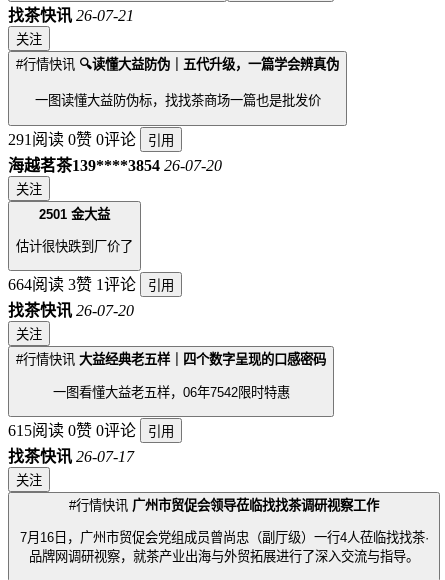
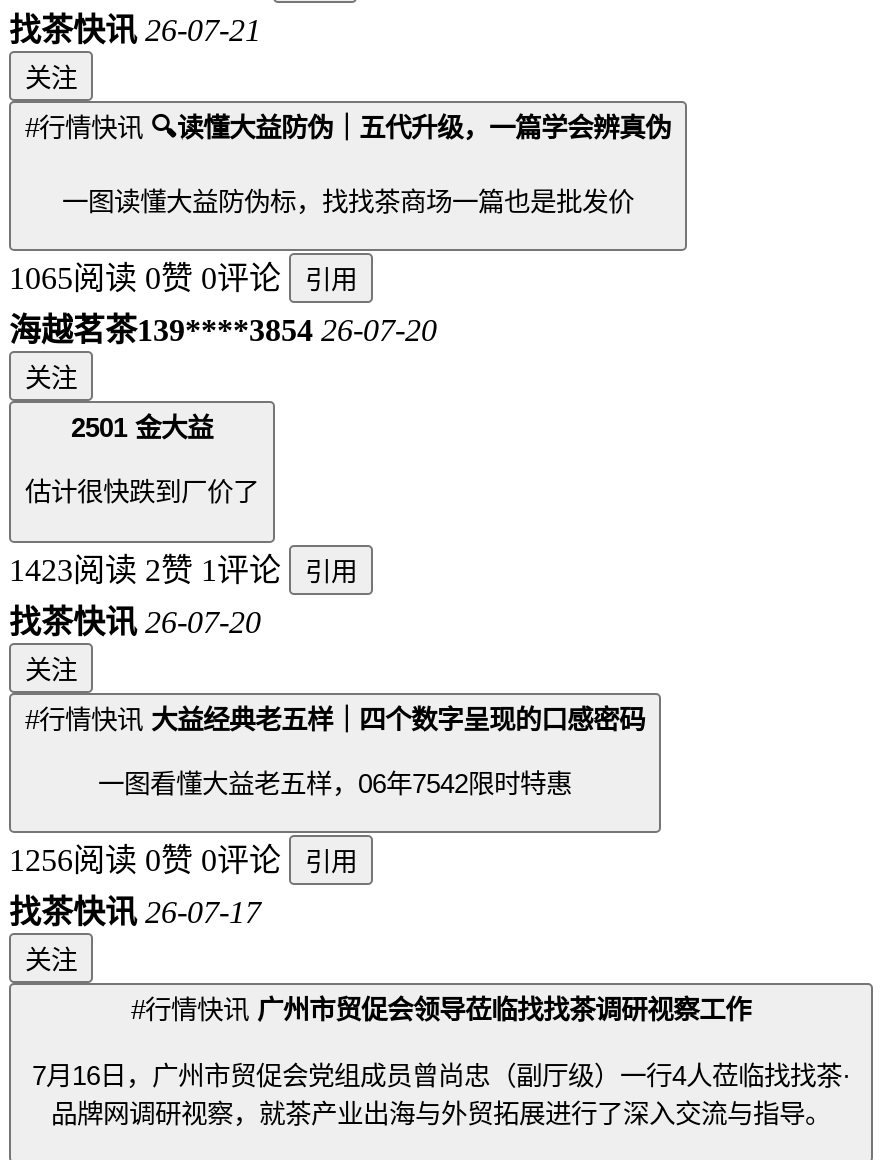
- 291阅读 0赞 0评论 引用
+ 1065阅读 0赞 0评论 引用

- 664阅读 3赞 1评论 引用
+ 1423阅读 2赞 1评论 引用

- 615阅读 0赞 0评论 引用
+ 1256阅读 0赞 0评论 引用
